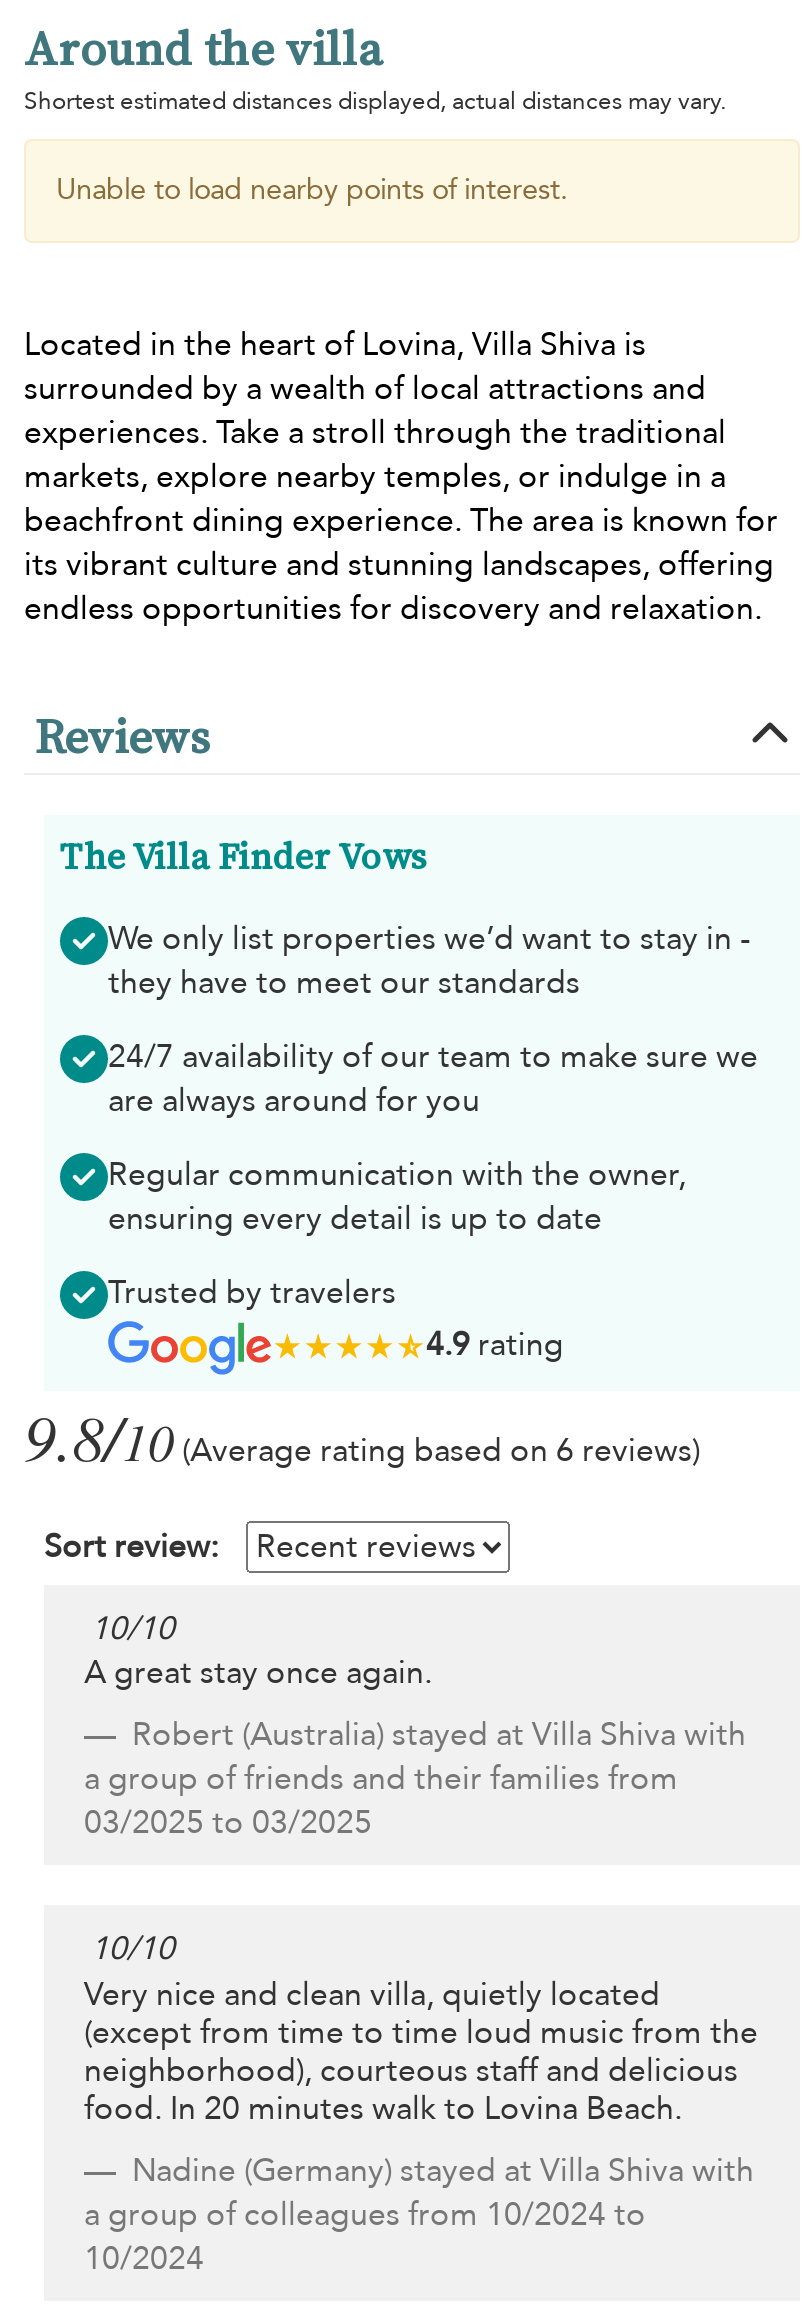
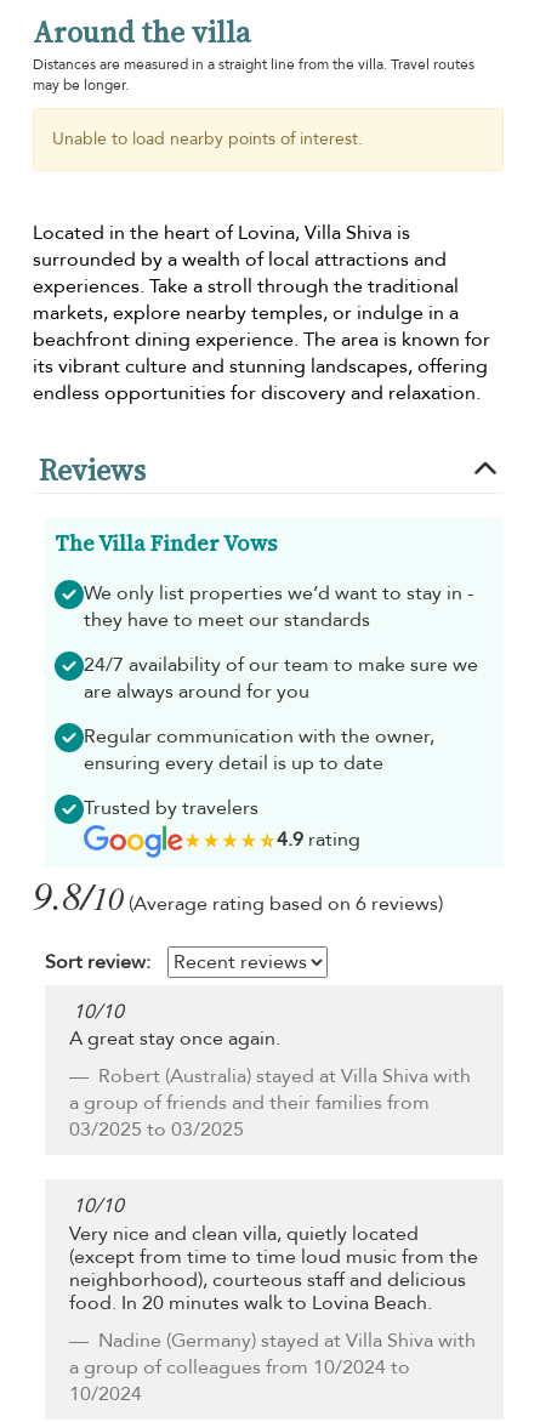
- Shortest estimated distances displayed, actual distances may vary.
+ Distances are measured in a straight line from the villa. Travel routes
+ may be longer.
